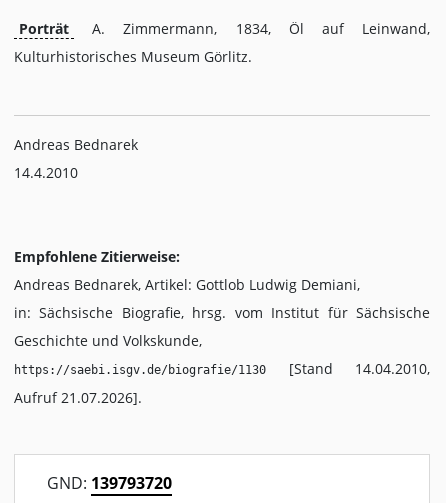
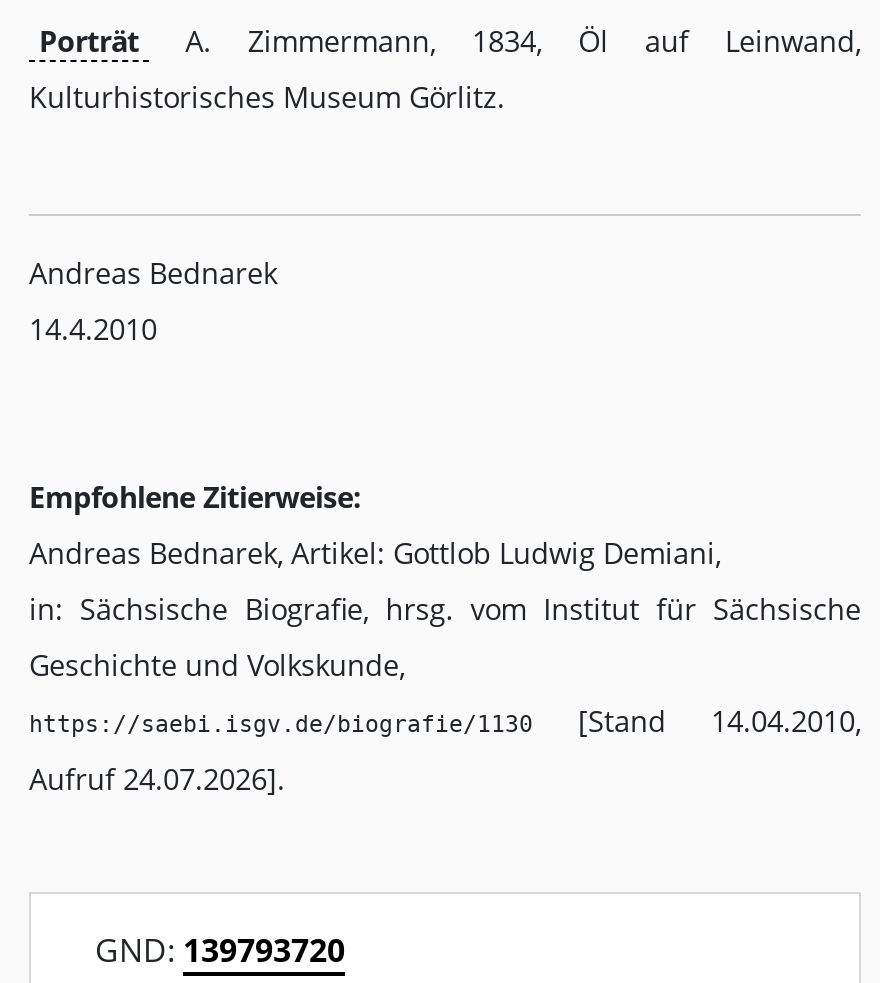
- Aufruf 21.07.2026].
+ Aufruf 24.07.2026].
